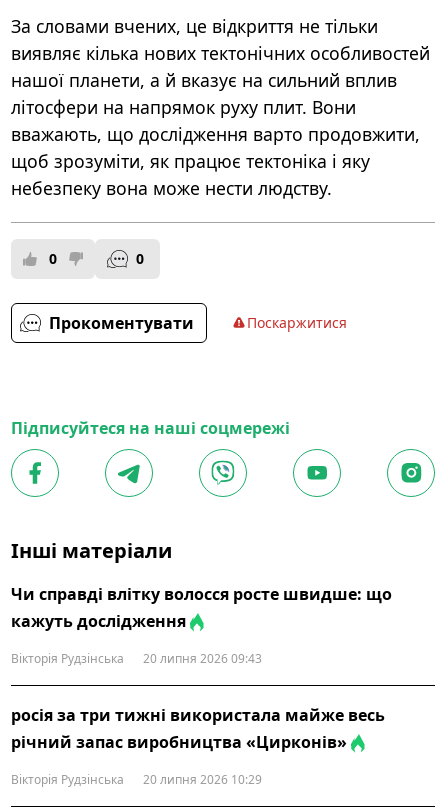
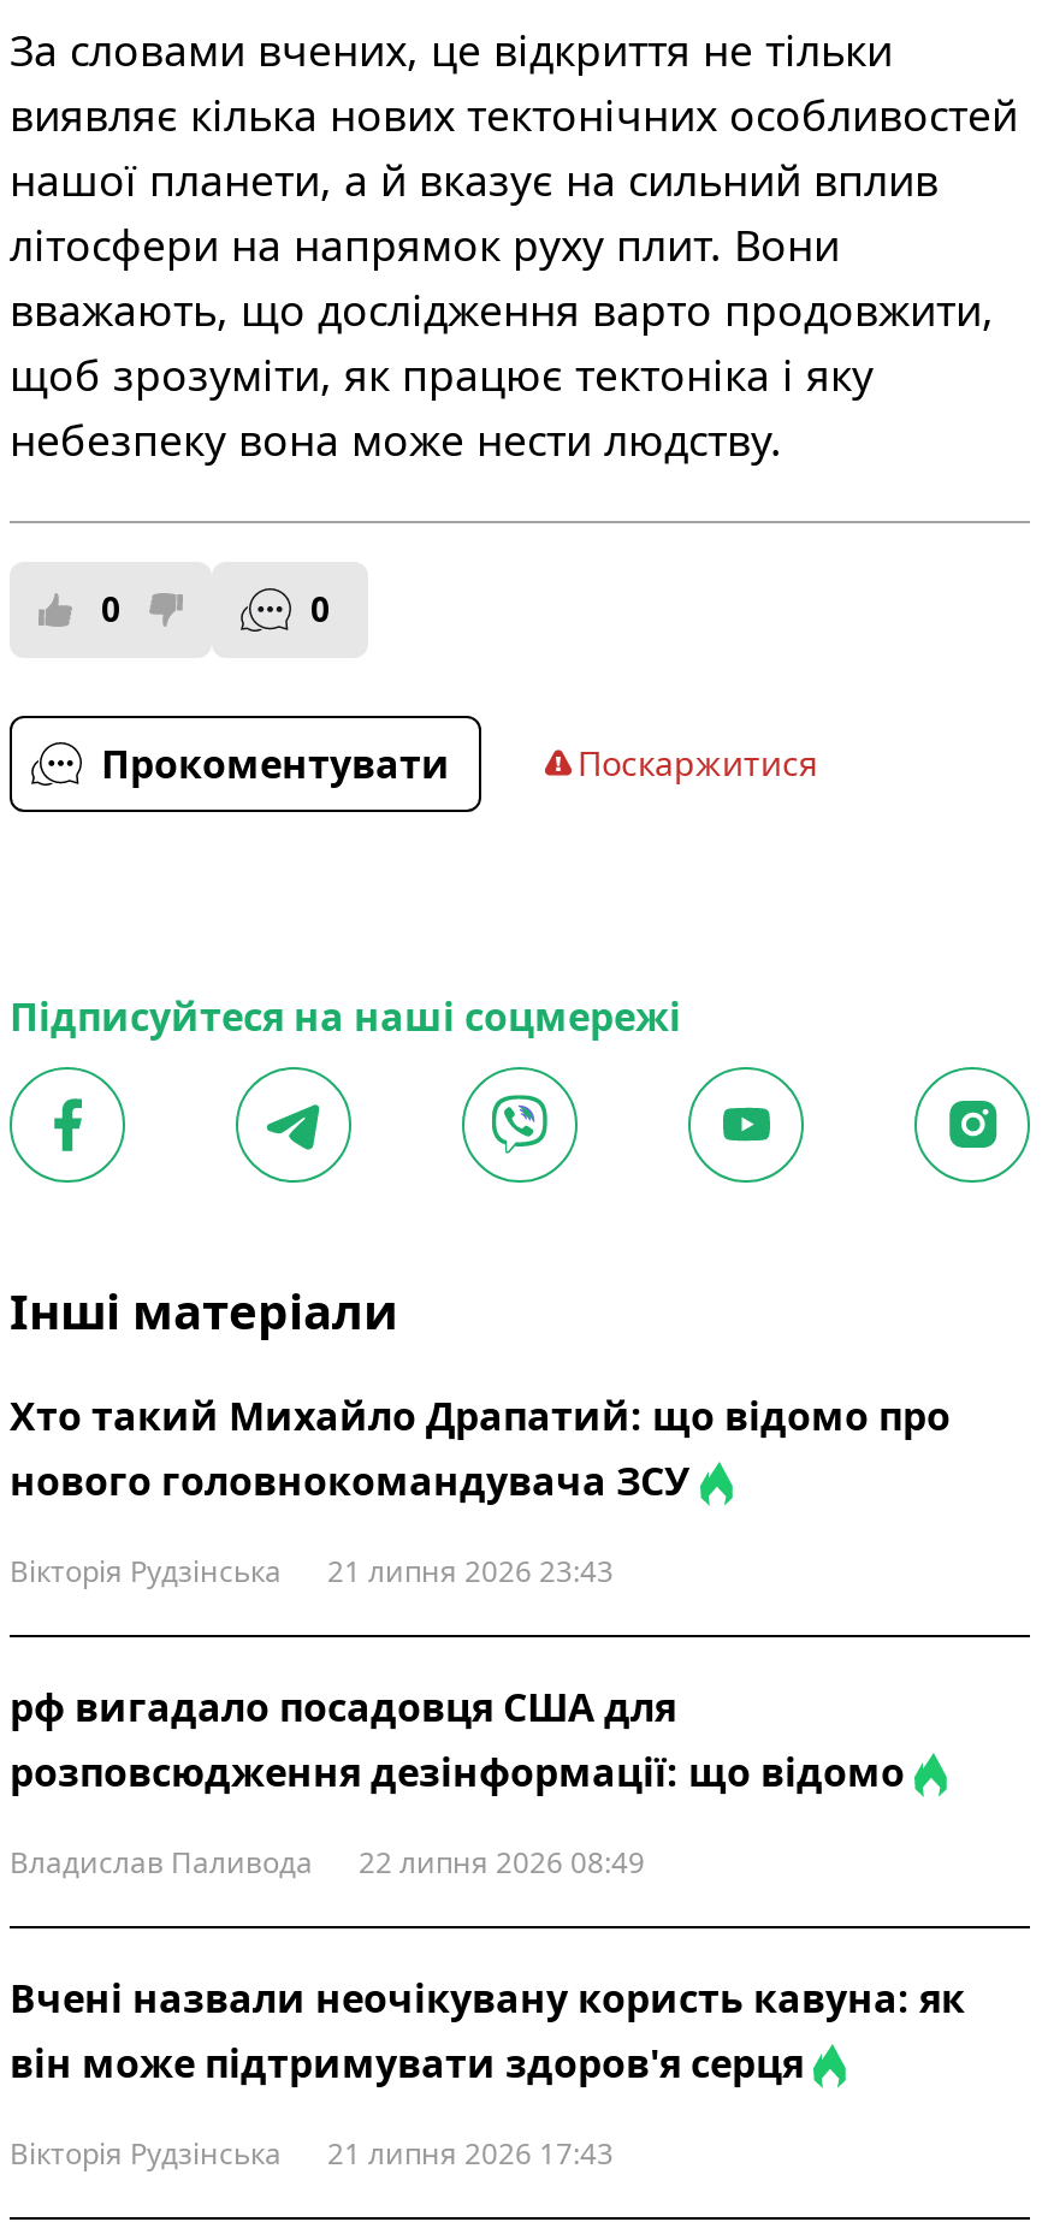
- Чи справді влітку волосся росте швидше: що
- кажуть дослідження
+ Хто такий Михайло Драпатий: що відомо про
+ нового головнокомандувача ЗСУ

- 20 липня 2026 09:43
- росія за три тижні використала майже весь
- річний запас виробництва «Цирконів»
+ 21 липня 2026 23:43
+ рф вигадало посадовця США для
+ розповсюдження дезінформації: що відомо
+ Владислав Паливода
+ 22 липня 2026 08:49
+ Вчені назвали неочікувану користь кавуна: як
+ він може підтримувати здоров'я серця

- Вікторія Рудзінська 20 липня 2026 10:29
+ Вікторія Рудзінська 21 липня 2026 17:43
